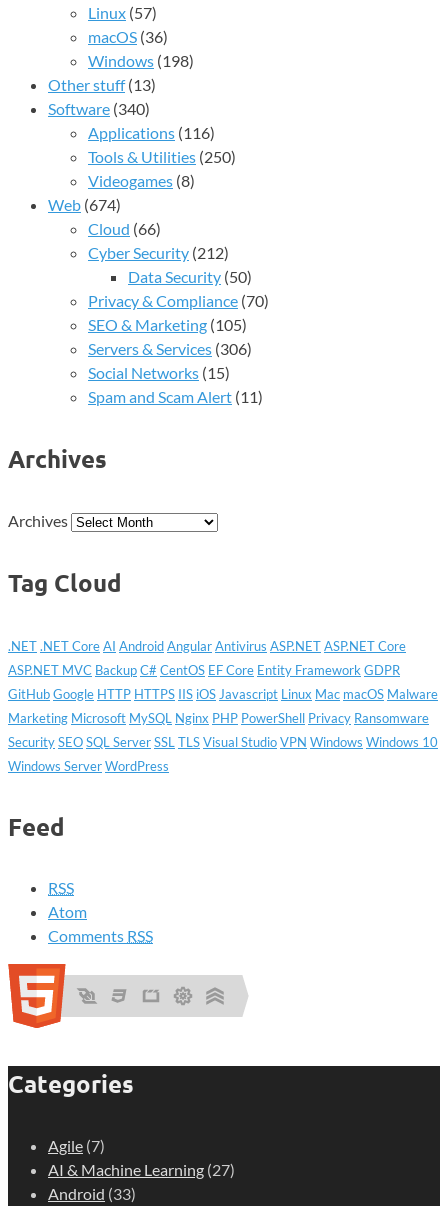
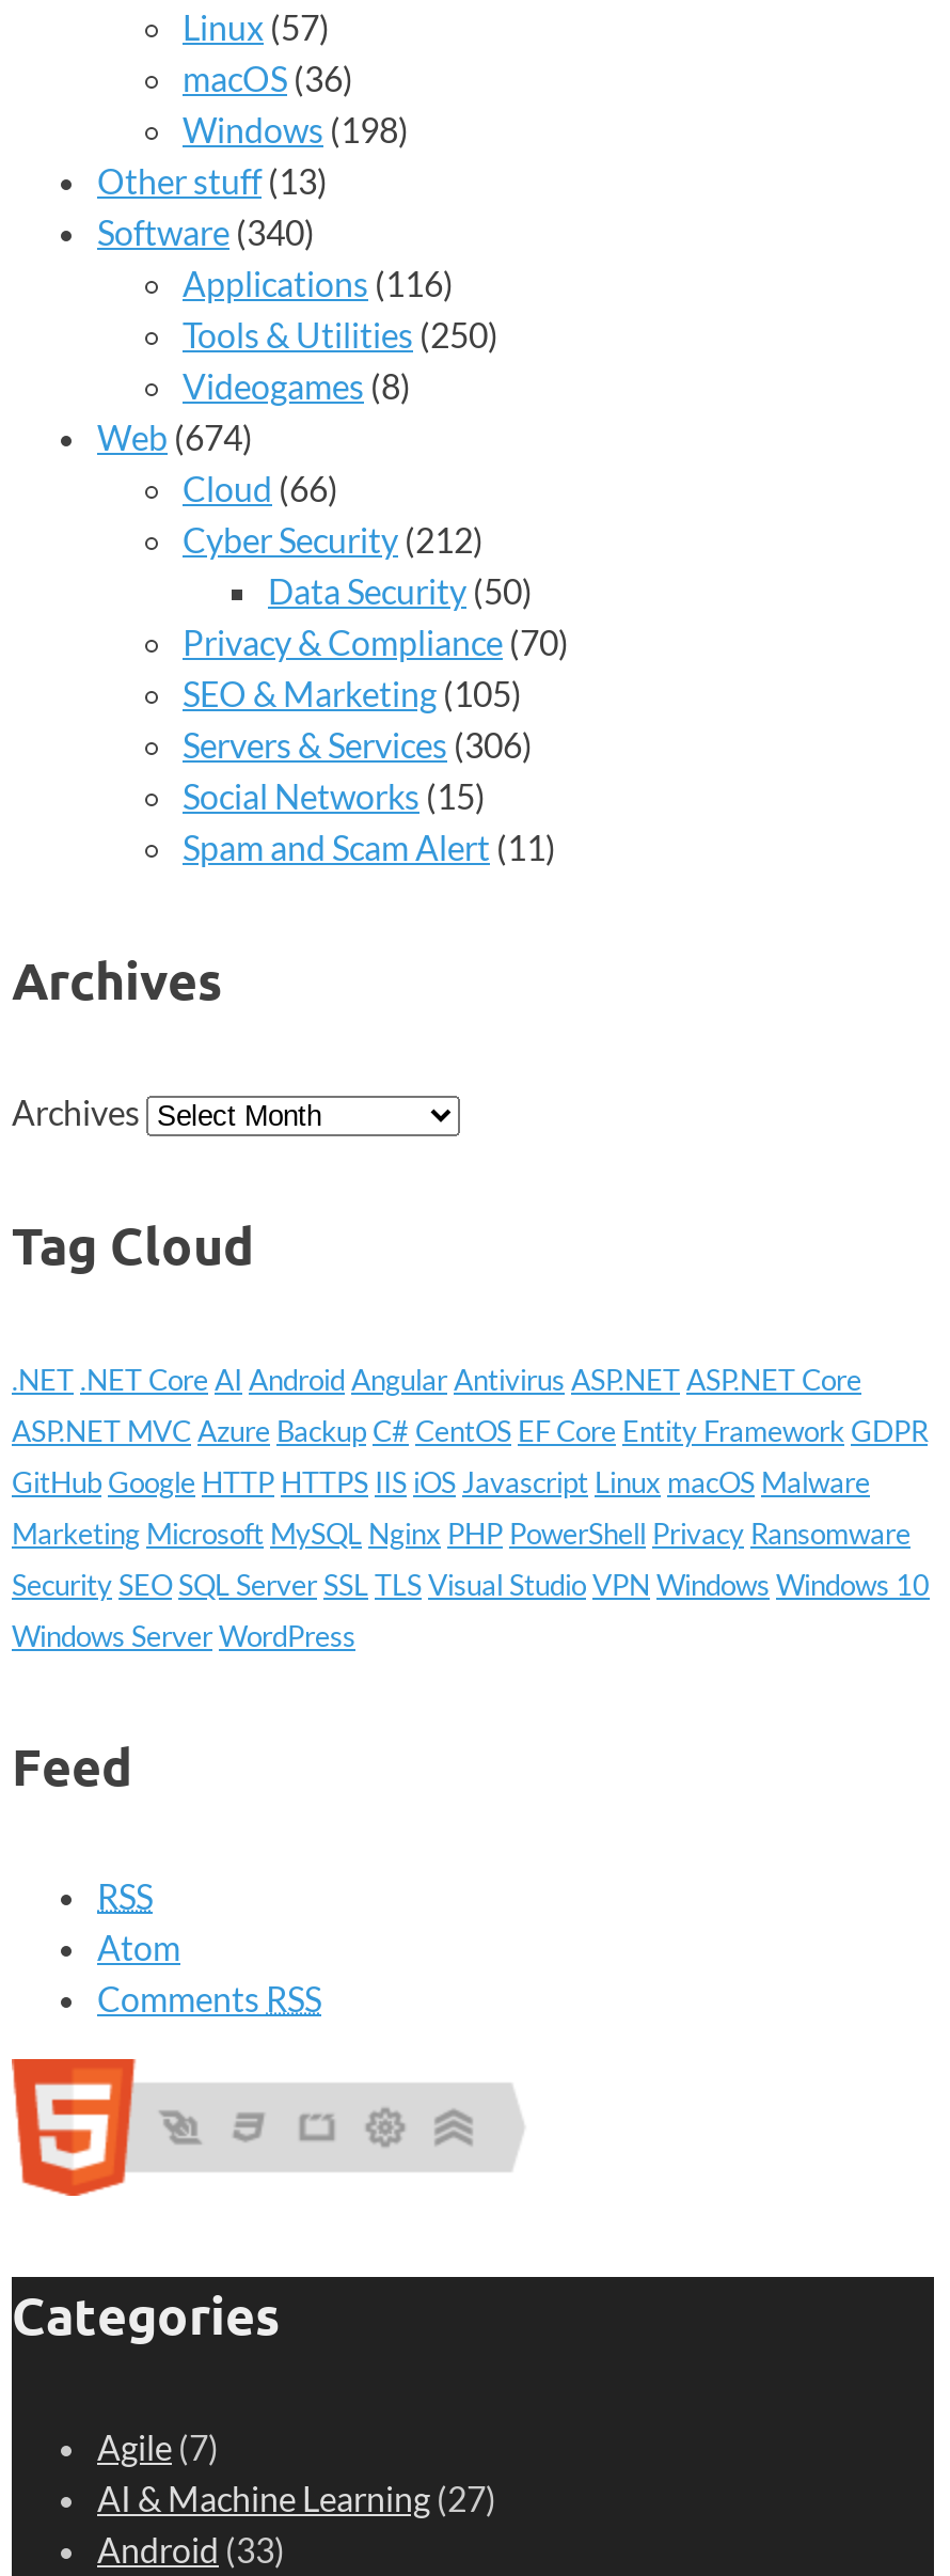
- ASP.NET MVC Backup C# CentOS EF Core Entity Framework GDPR
+ ASP.NET MVC Azure Backup C# CentOS EF Core Entity Framework GDPR

- GitHub Google HTTP HTTPS IIS iOS Javascript Linux Mac macOS Malware
+ GitHub Google HTTP HTTPS IIS iOS Javascript Linux macOS Malware
